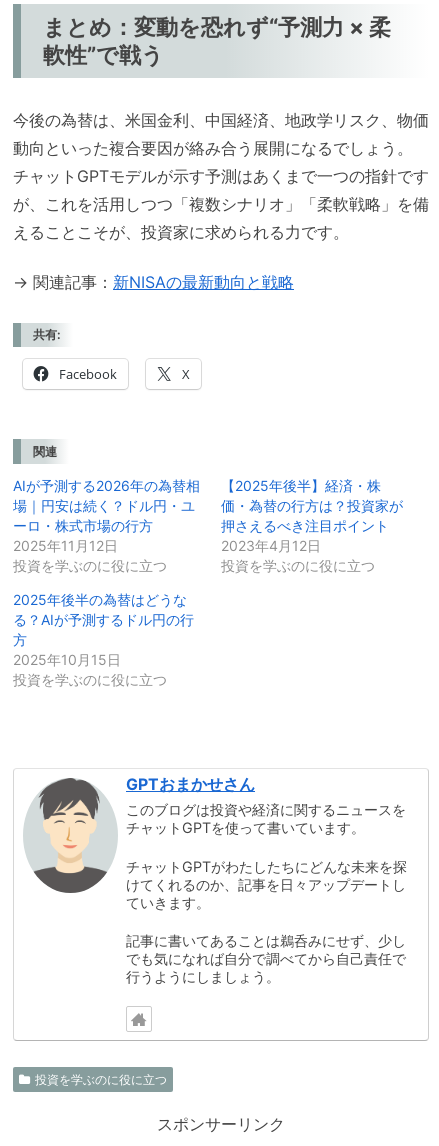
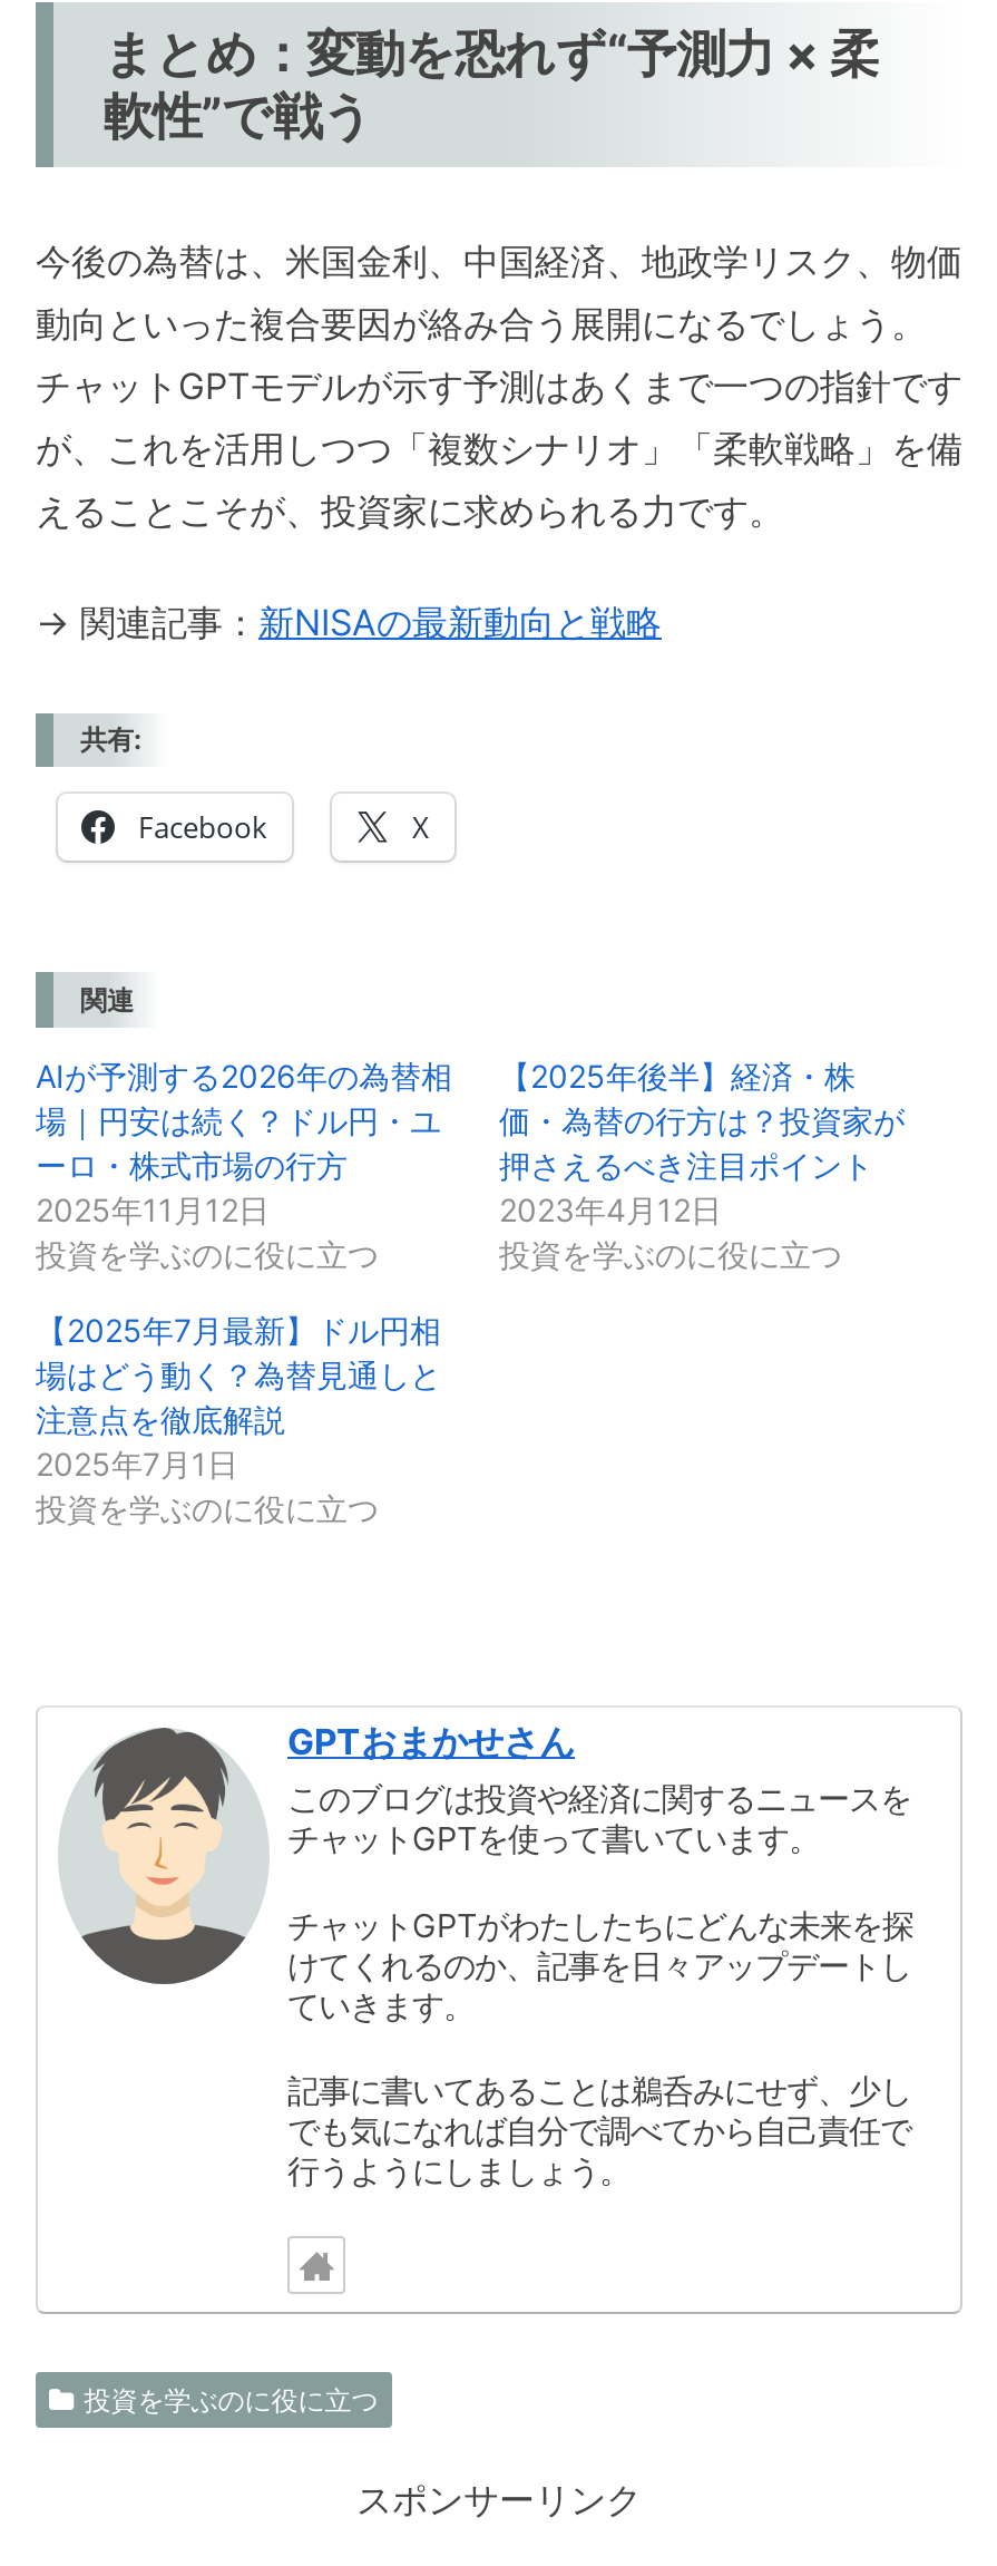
- 2025年後半の為替はどうな
- る？AIが予測するドル円の行
- 方
- 2025年10月15日
+ 【2025年7月最新】ドル円相
+ 場はどう動く？為替見通しと
+ 注意点を徹底解説
+ 2025年7月1日
